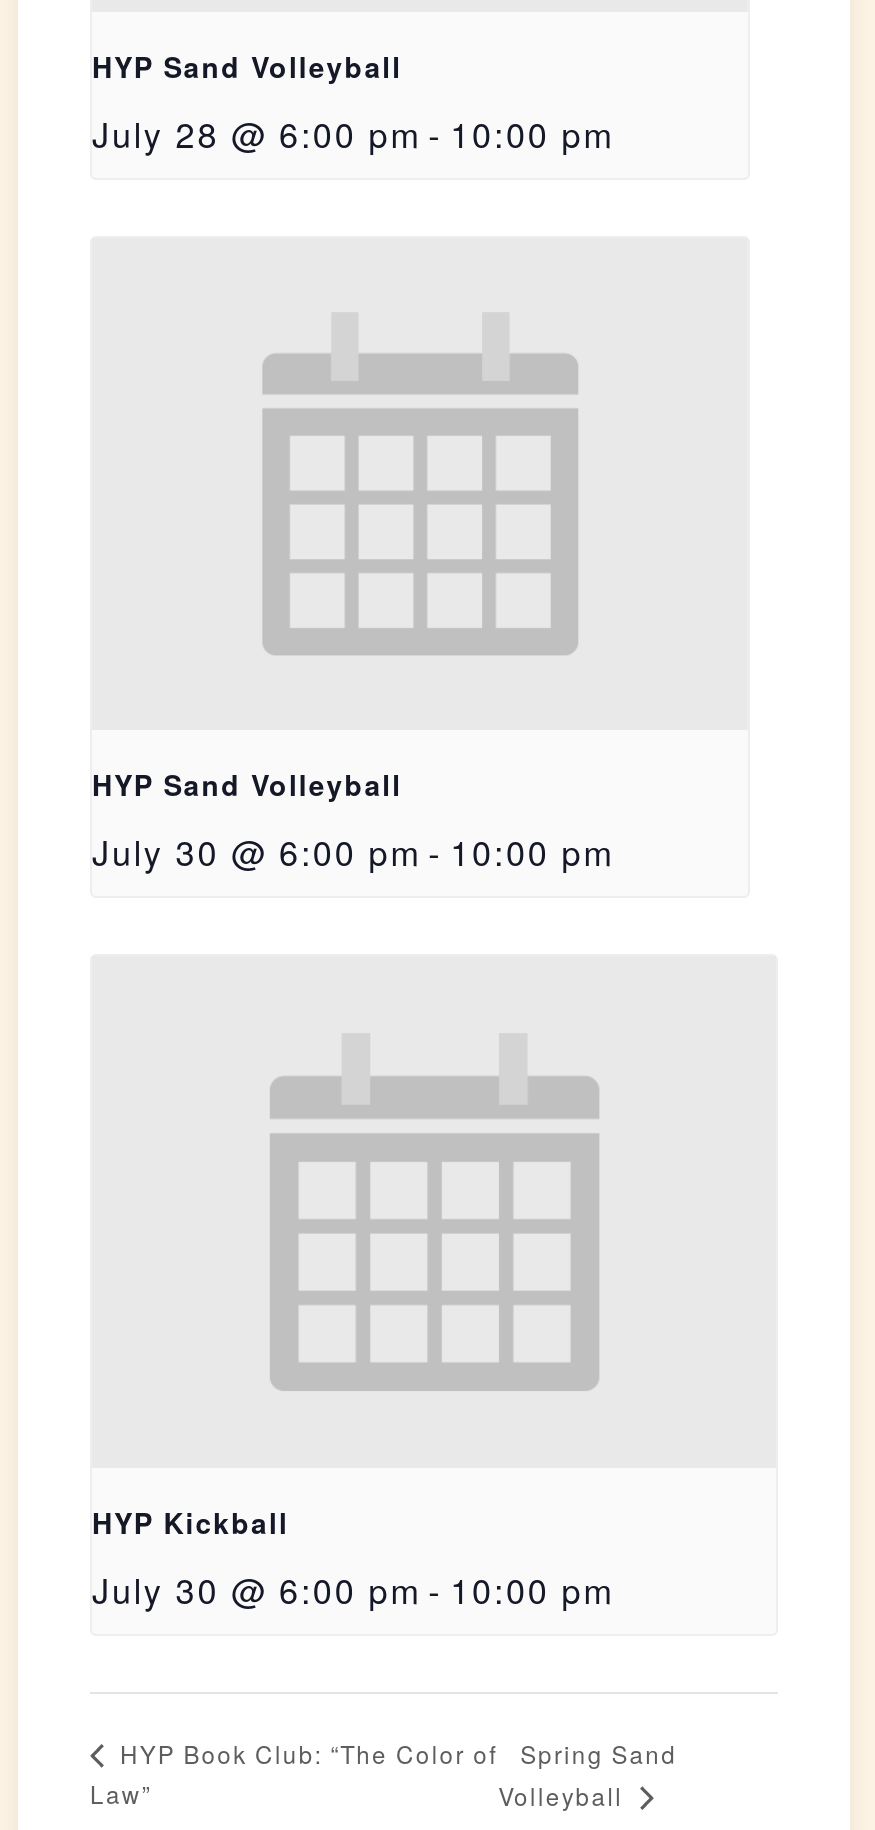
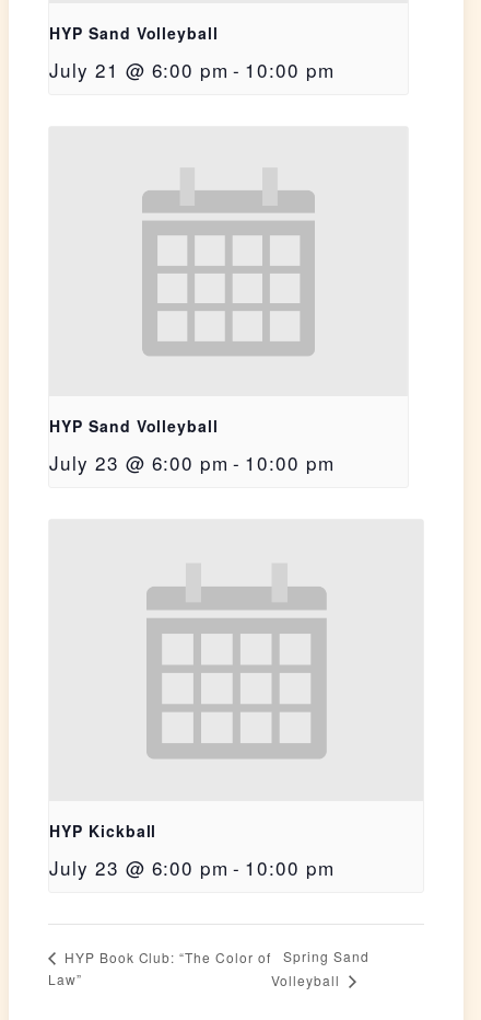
- July 28 @ 6:00 pm - 10:00 pm
+ July 21 @ 6:00 pm - 10:00 pm

- July 30 @ 6:00 pm - 10:00 pm
+ July 23 @ 6:00 pm - 10:00 pm

- July 30 @ 6:00 pm - 10:00 pm
+ July 23 @ 6:00 pm - 10:00 pm
